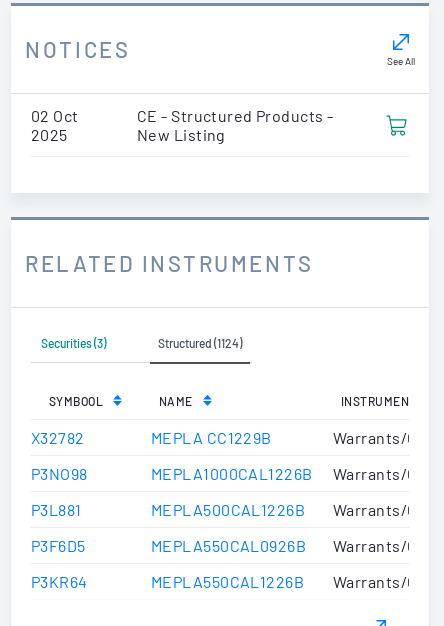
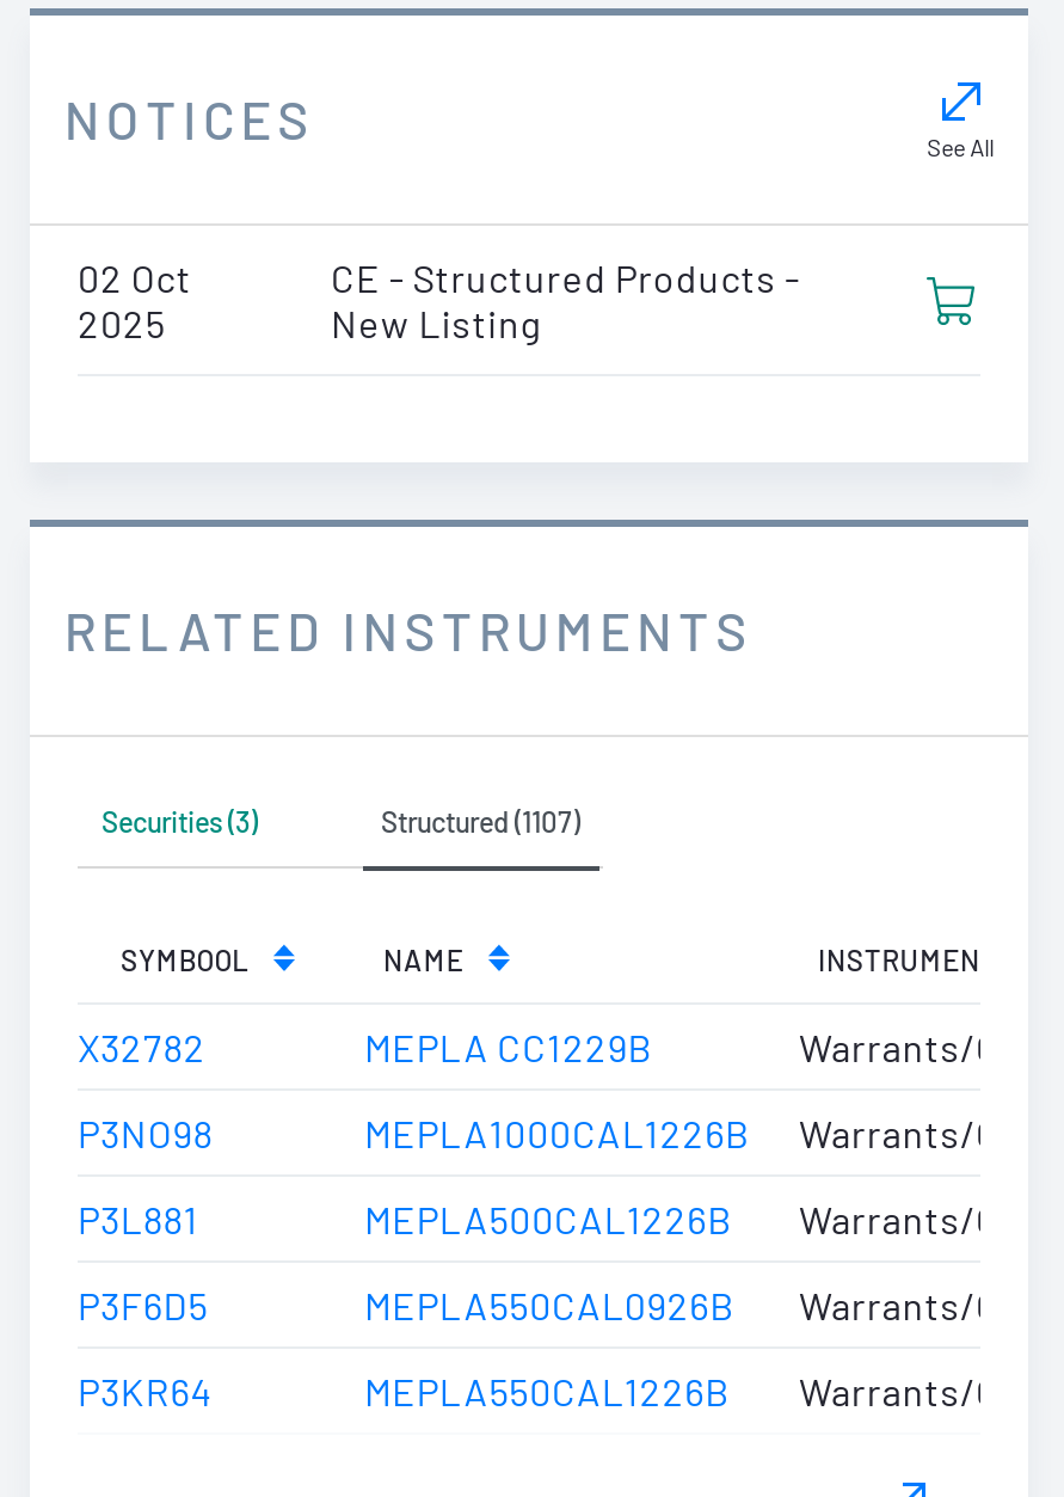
- Structured (1124)
+ Structured (1107)
